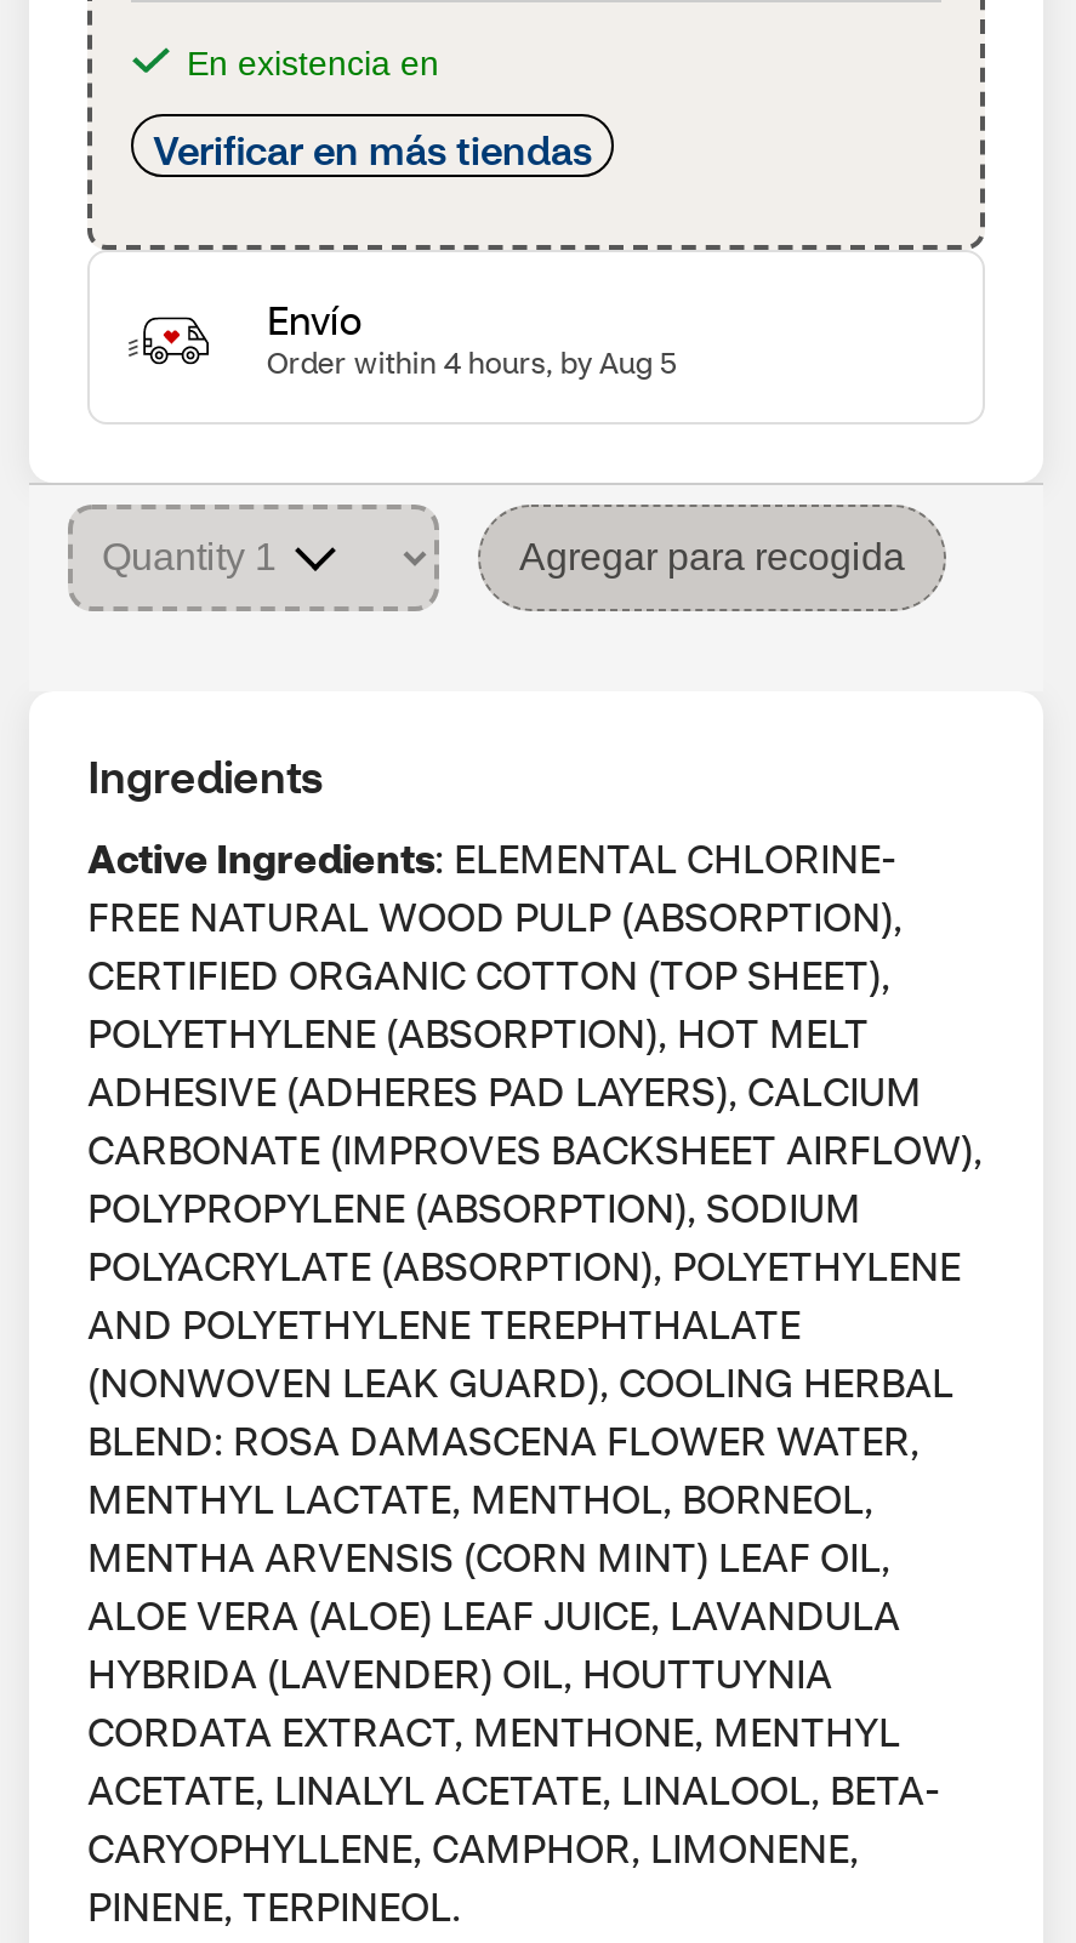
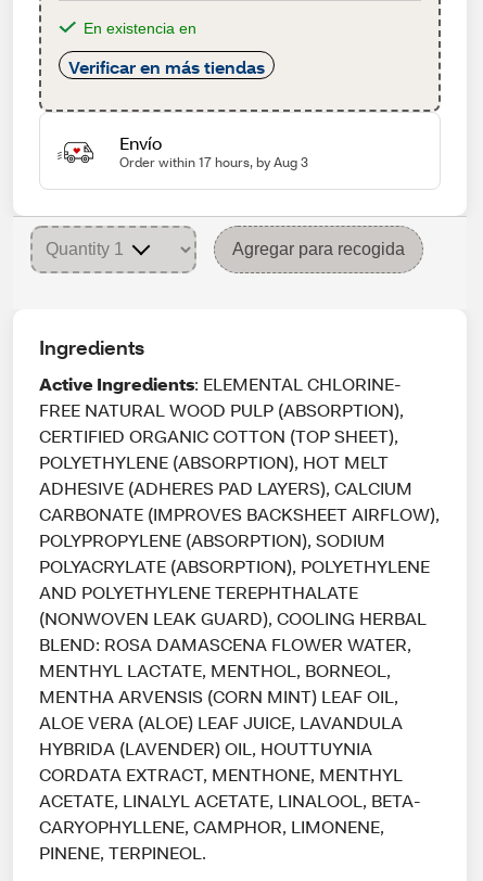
- Order within 4 hours, by Aug 5
+ Order within 17 hours, by Aug 3
